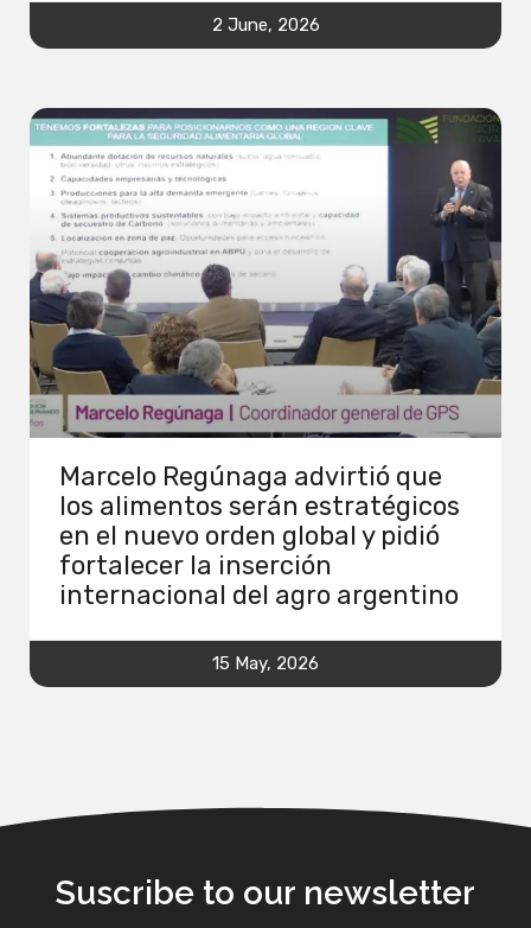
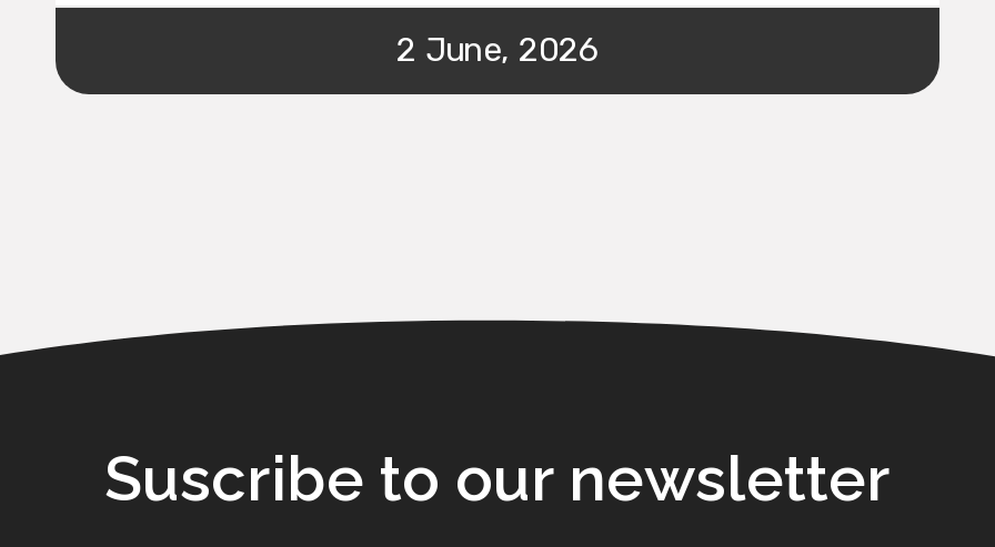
- [image]
- Marcelo Regúnaga advirtió que
- los alimentos serán estratégicos
- en el nuevo orden global y pidió
- fortalecer la inserción
- internacional del agro argentino
- 15 May, 2026
